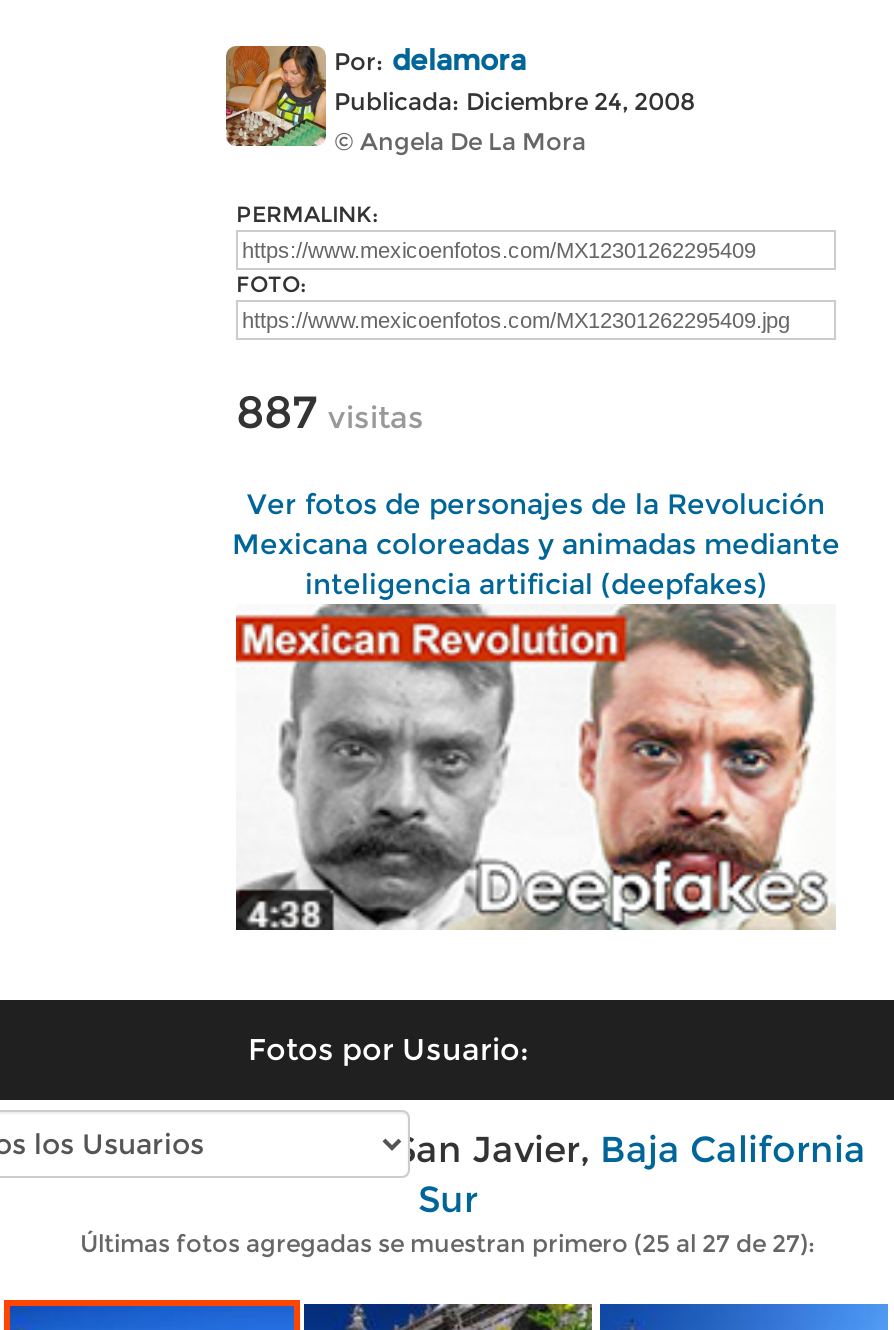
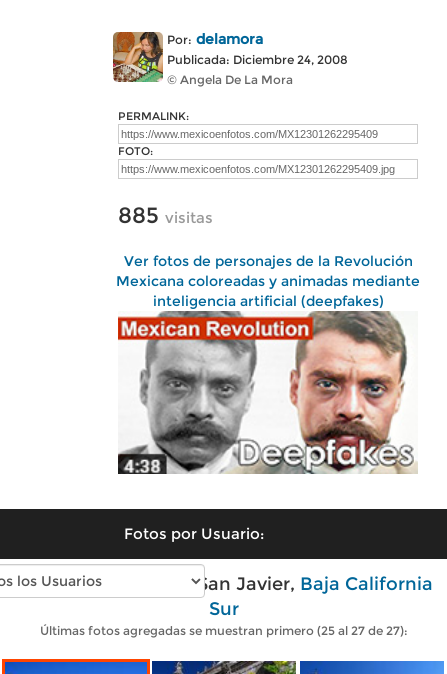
- 887 visitas
+ 885 visitas
